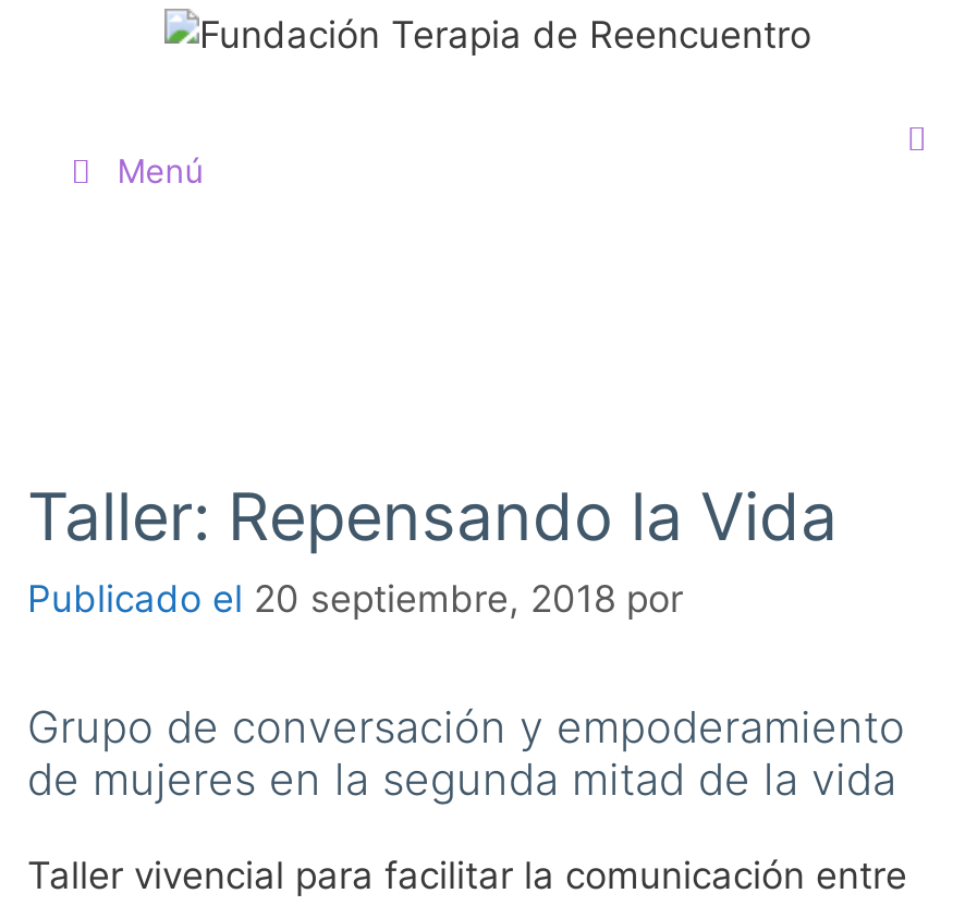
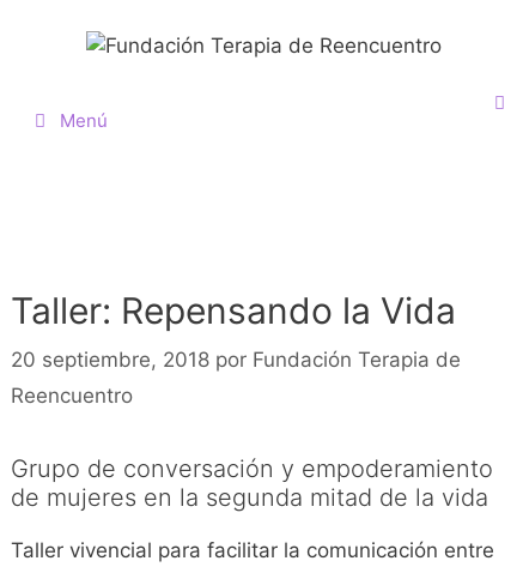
- 20 septiembre, 2018 por
+ 20 septiembre, 2018 por Fundación Terapia de
+ Reencuentro
